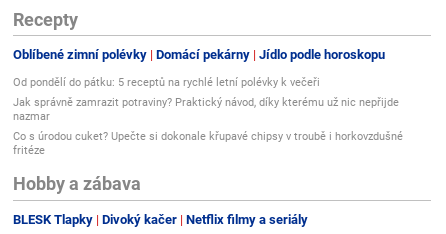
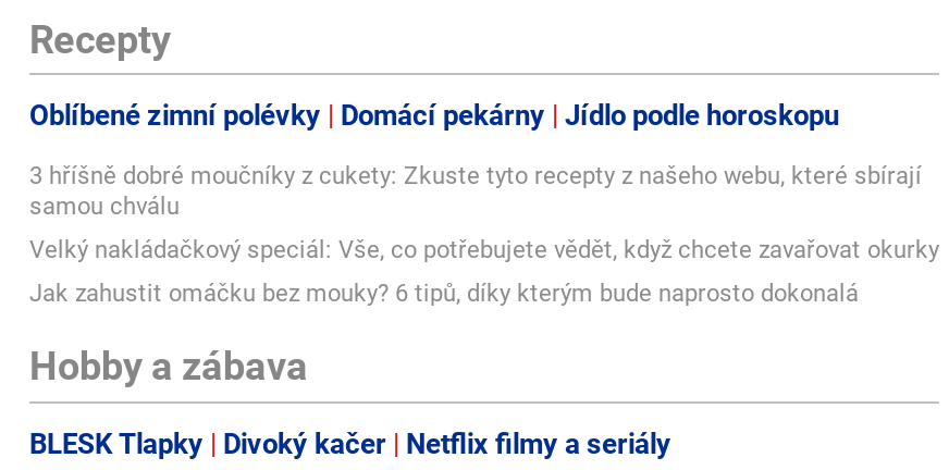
- Od pondělí do pátku: 5 receptů na rychlé letní polévky k večeři
+ 3 hříšně dobré moučníky z cukety: Zkuste tyto recepty z našeho webu, které sbírají
+ samou chválu

- Jak správně zamrazit potraviny? Praktický návod, díky kterému už nic nepřijde
- nazmar
+ Velký nakládačkový speciál: Vše, co potřebujete vědět, když chcete zavařovat okurky

- Co s úrodou cuket? Upečte si dokonale křupavé chipsy v troubě i horkovzdušné
- fritéze
+ Jak zahustit omáčku bez mouky? 6 tipů, díky kterým bude naprosto dokonalá
